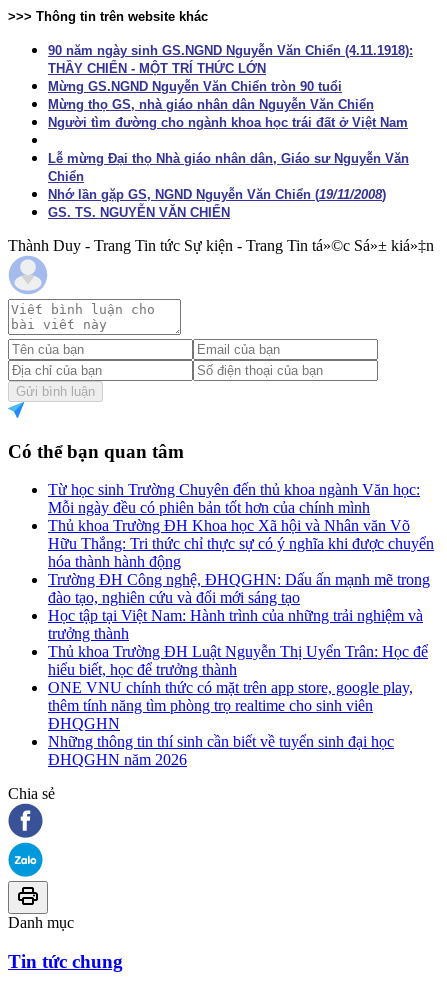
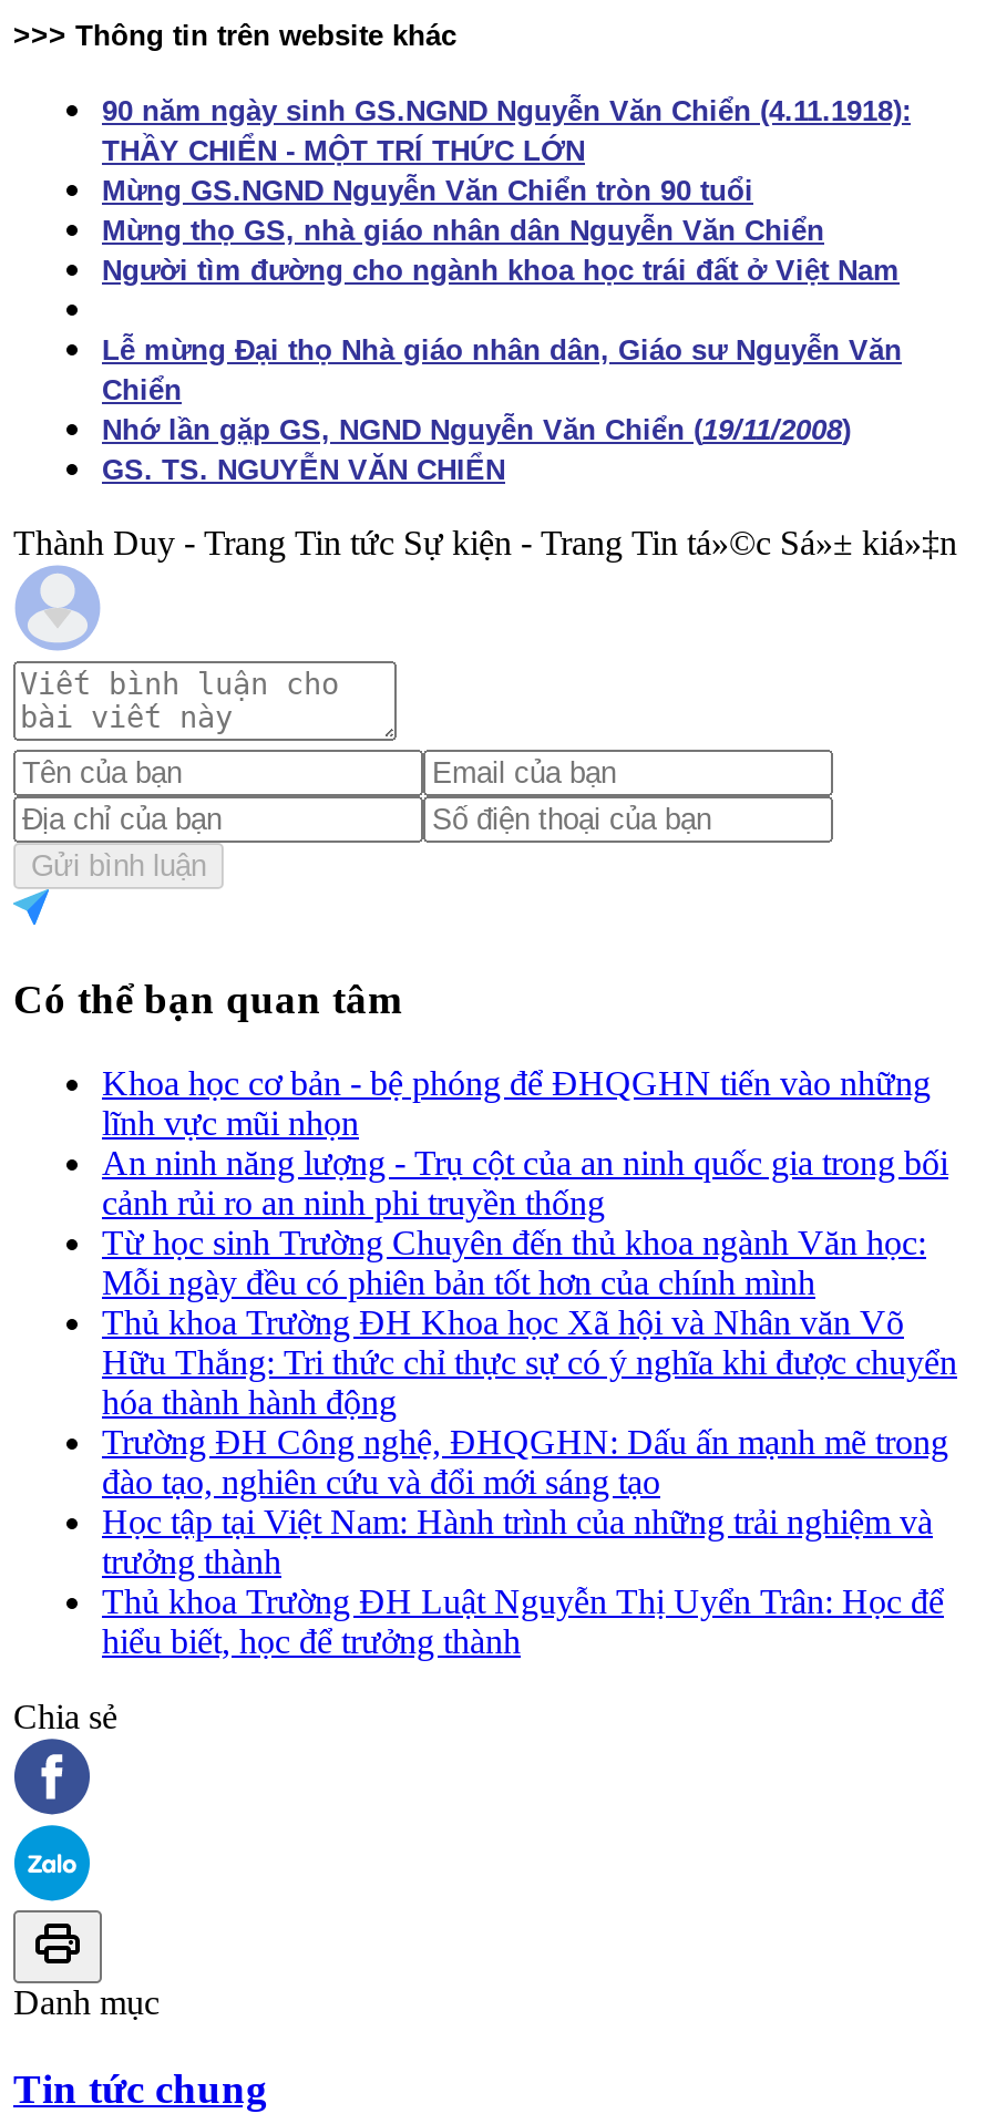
+ Khoa học cơ bản - bệ phóng để ĐHQGHN tiến vào những
+ lĩnh vực mũi nhọn
+ An ninh năng lượng - Trụ cột của an ninh quốc gia trong bối
+ cảnh rủi ro an ninh phi truyền thống

moved down: Từ học sinh Trường Chuyên đến thủ khoa ngành Văn học: | Mỗi ngày đều có phiên bản tốt hơn của chính mình | Thủ khoa Trường ĐH Khoa học Xã hội và Nhân văn Võ | ... | Thủ khoa Trường ĐH Luật Nguyễn Thị Uyển Trân: Học để | hiểu biết, học để trưởng thành

- ONE VNU chính thức có mặt trên app store, google play,
- thêm tính năng tìm phòng trọ realtime cho sinh viên
- ĐHQGHN
- Những thông tin thí sinh cần biết về tuyển sinh đại học
- ĐHQGHN năm 2026
